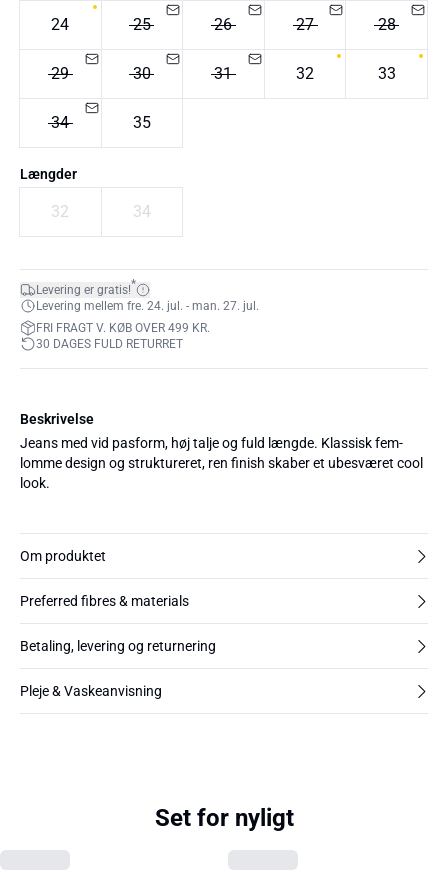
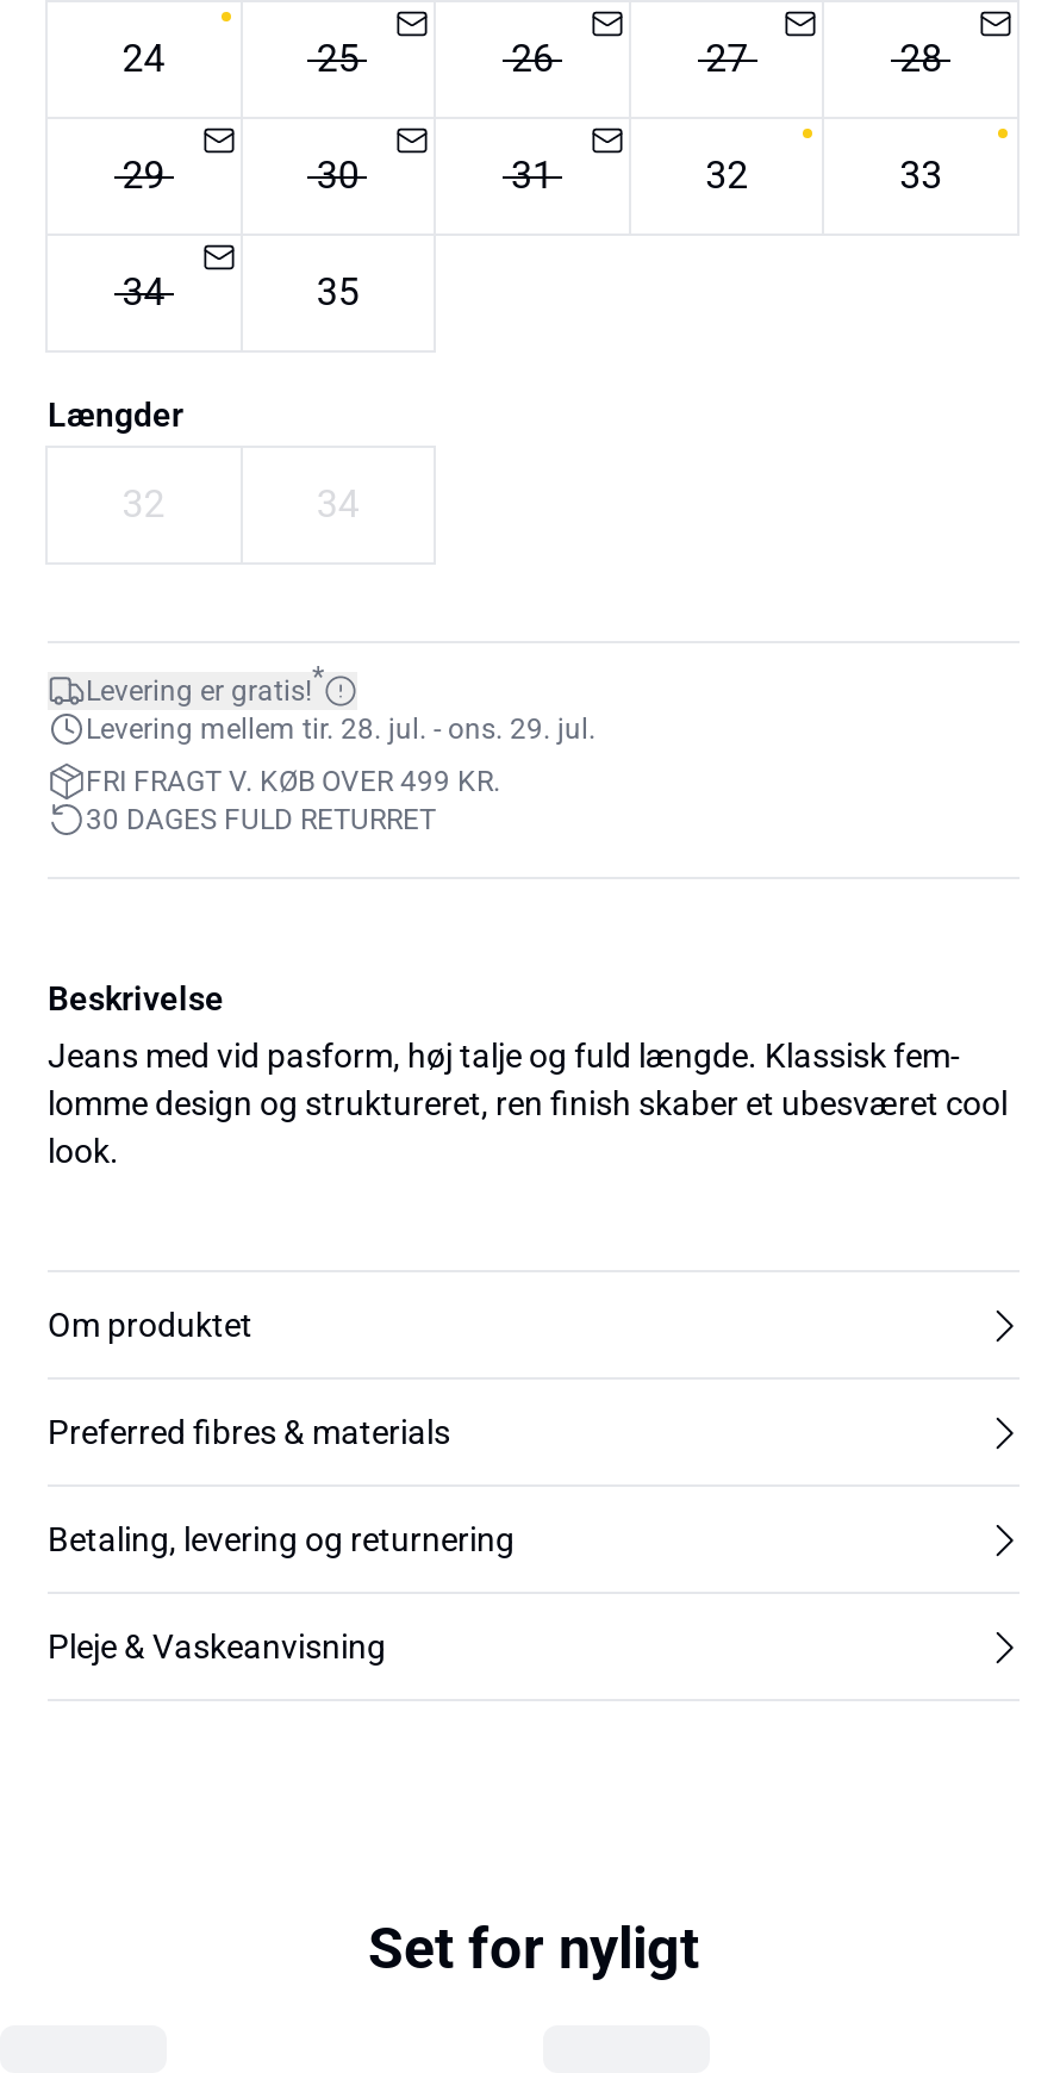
- Levering mellem fre. 24. jul. - man. 27. jul.
+ Levering mellem tir. 28. jul. - ons. 29. jul.
